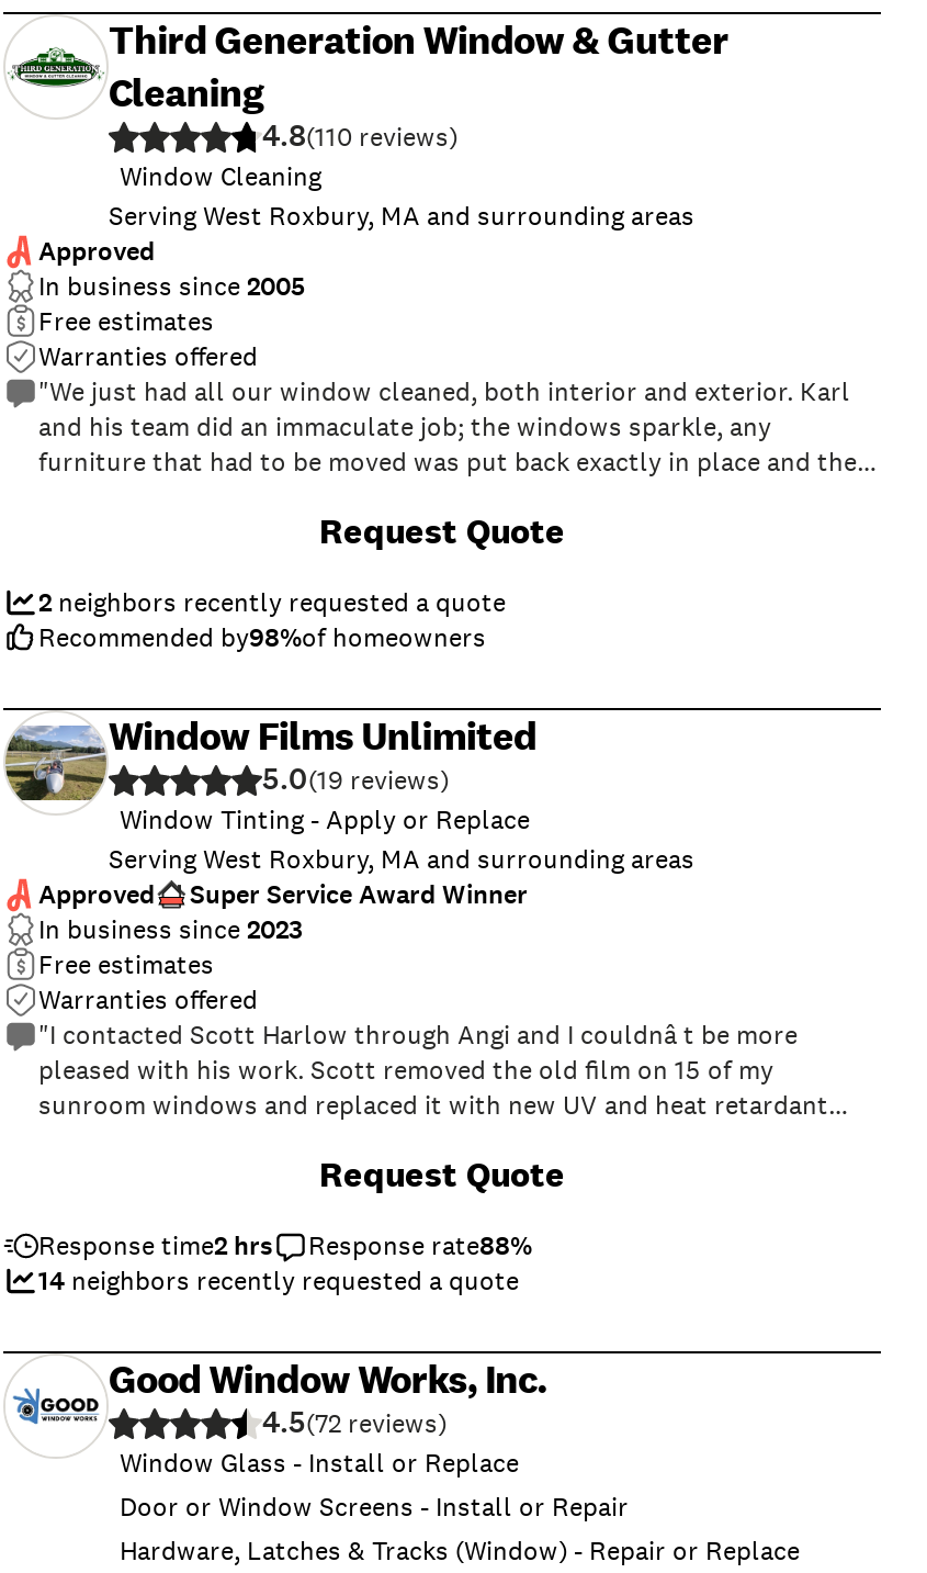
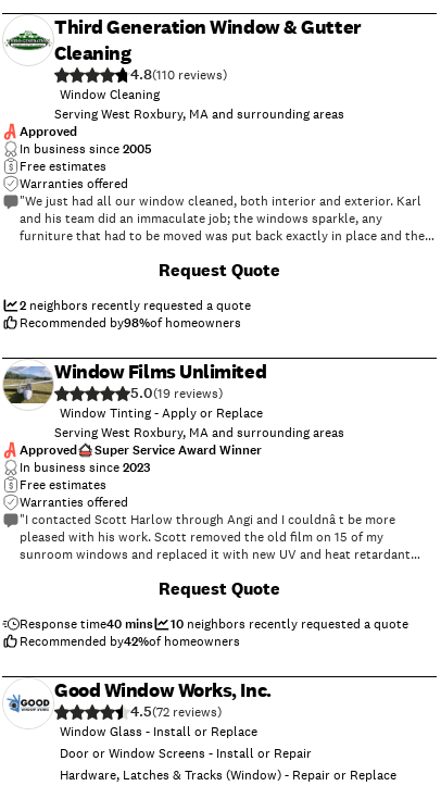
- Response time2 hrs
- Response rate88%
- 14 neighbors recently requested a quote
+ Response time40 mins
+ 10 neighbors recently requested a quote
+ Recommended by42%of homeowners
